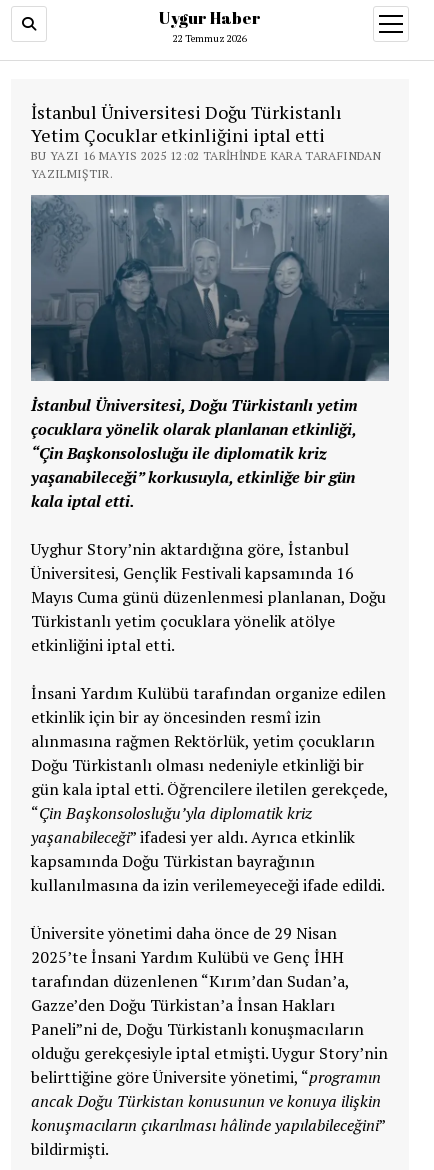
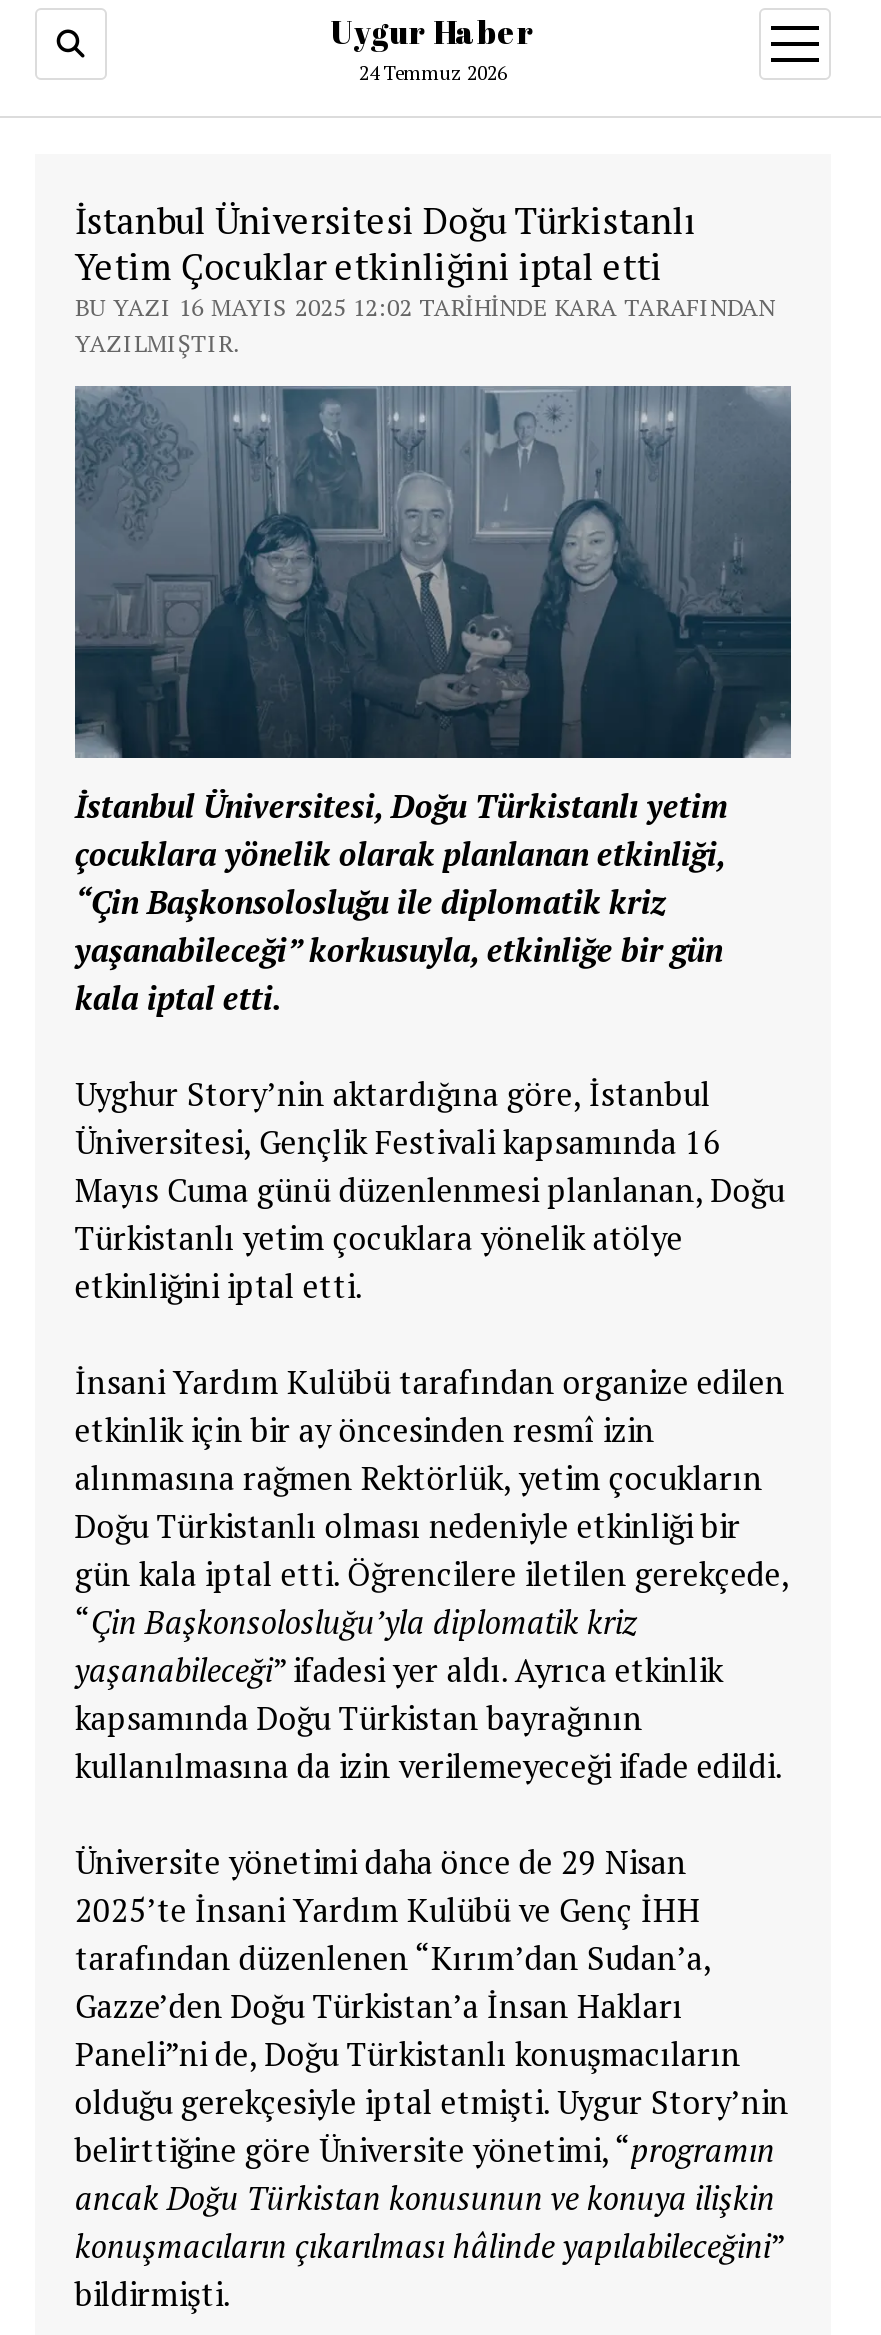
- 22 Temmuz 2026
+ 24 Temmuz 2026
